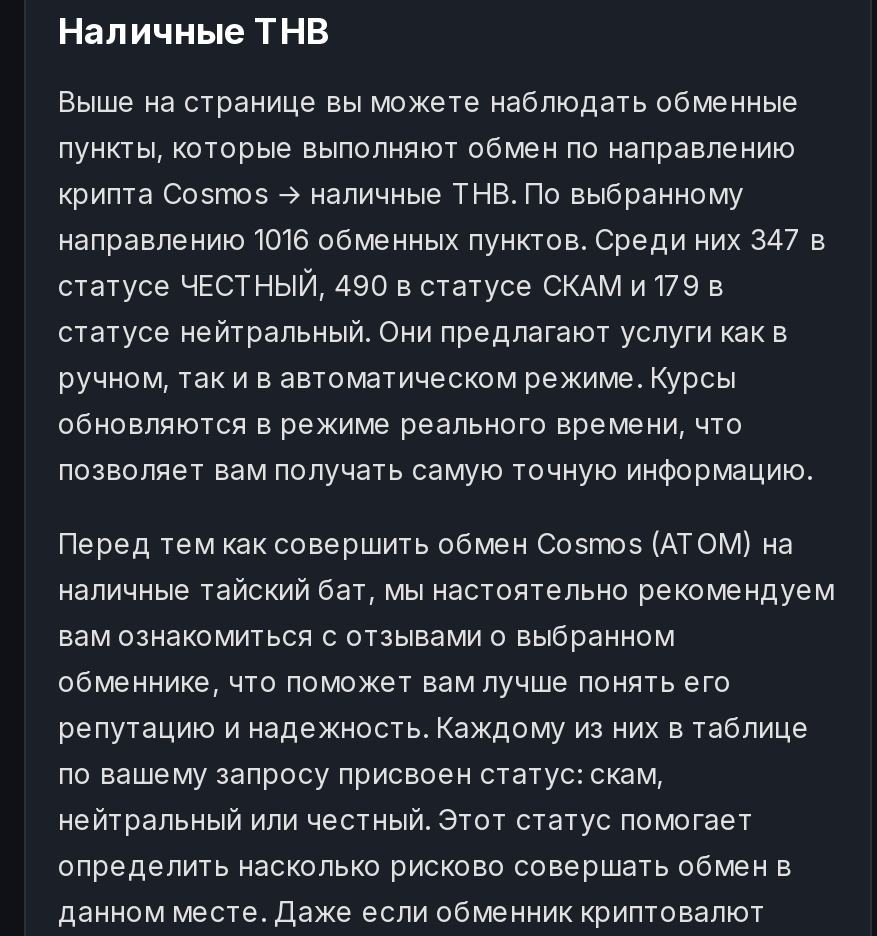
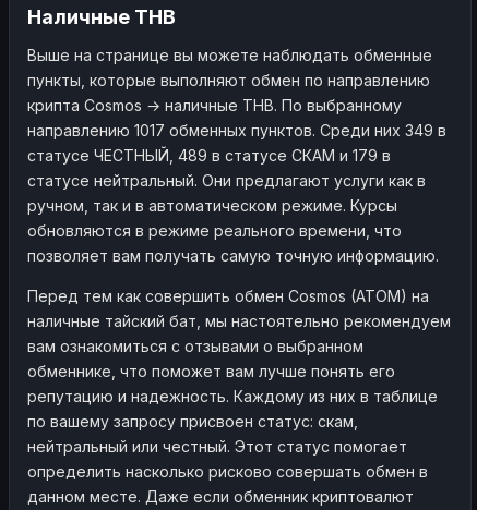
- направлению 1016 обменных пунктов. Среди них 347 в
+ направлению 1017 обменных пунктов. Среди них 349 в

- статусе ЧЕСТНЫЙ, 490 в статусе СКАМ и 179 в
+ статусе ЧЕСТНЫЙ, 489 в статусе СКАМ и 179 в
